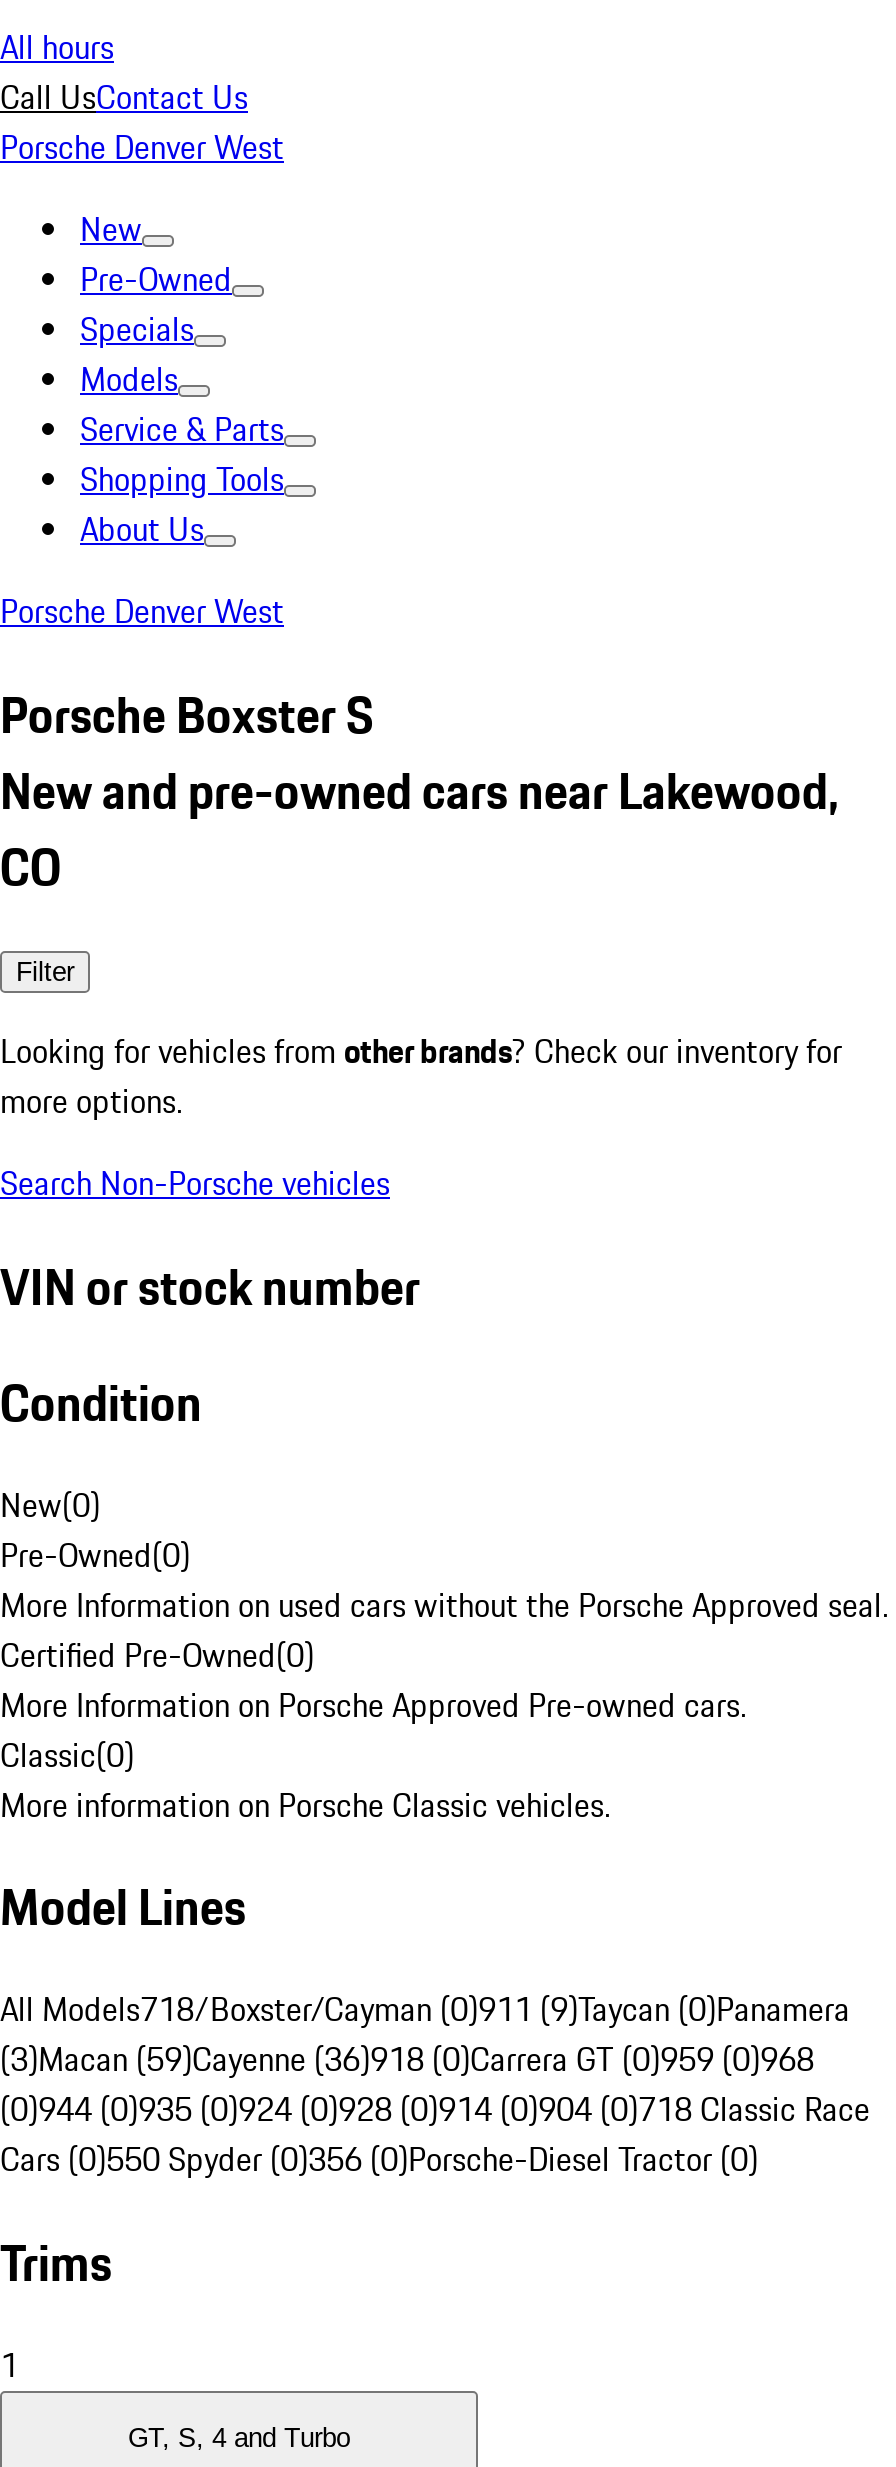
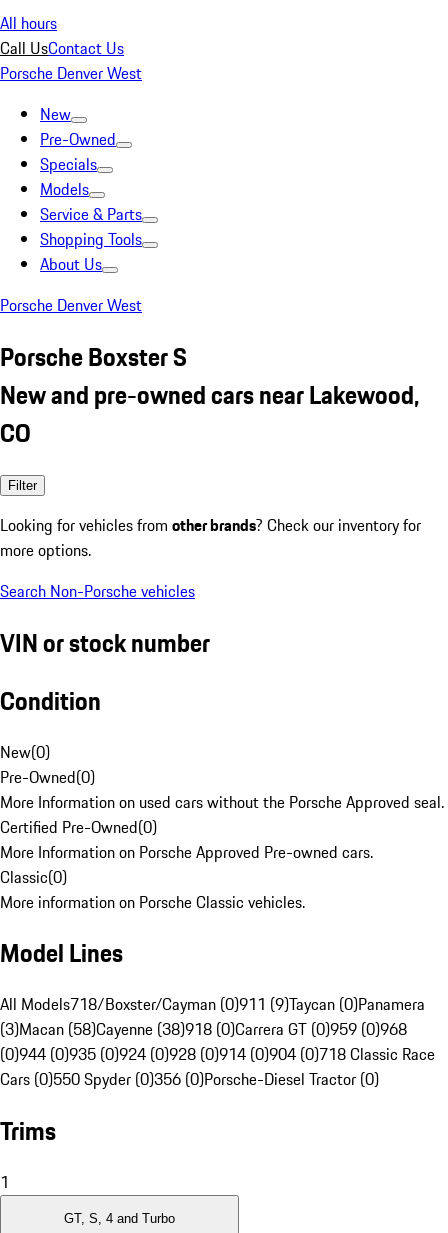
- (3)Macan (59)Cayenne (36)918 (0)Carrera GT (0)959 (0)968
+ (3)Macan (58)Cayenne (38)918 (0)Carrera GT (0)959 (0)968
